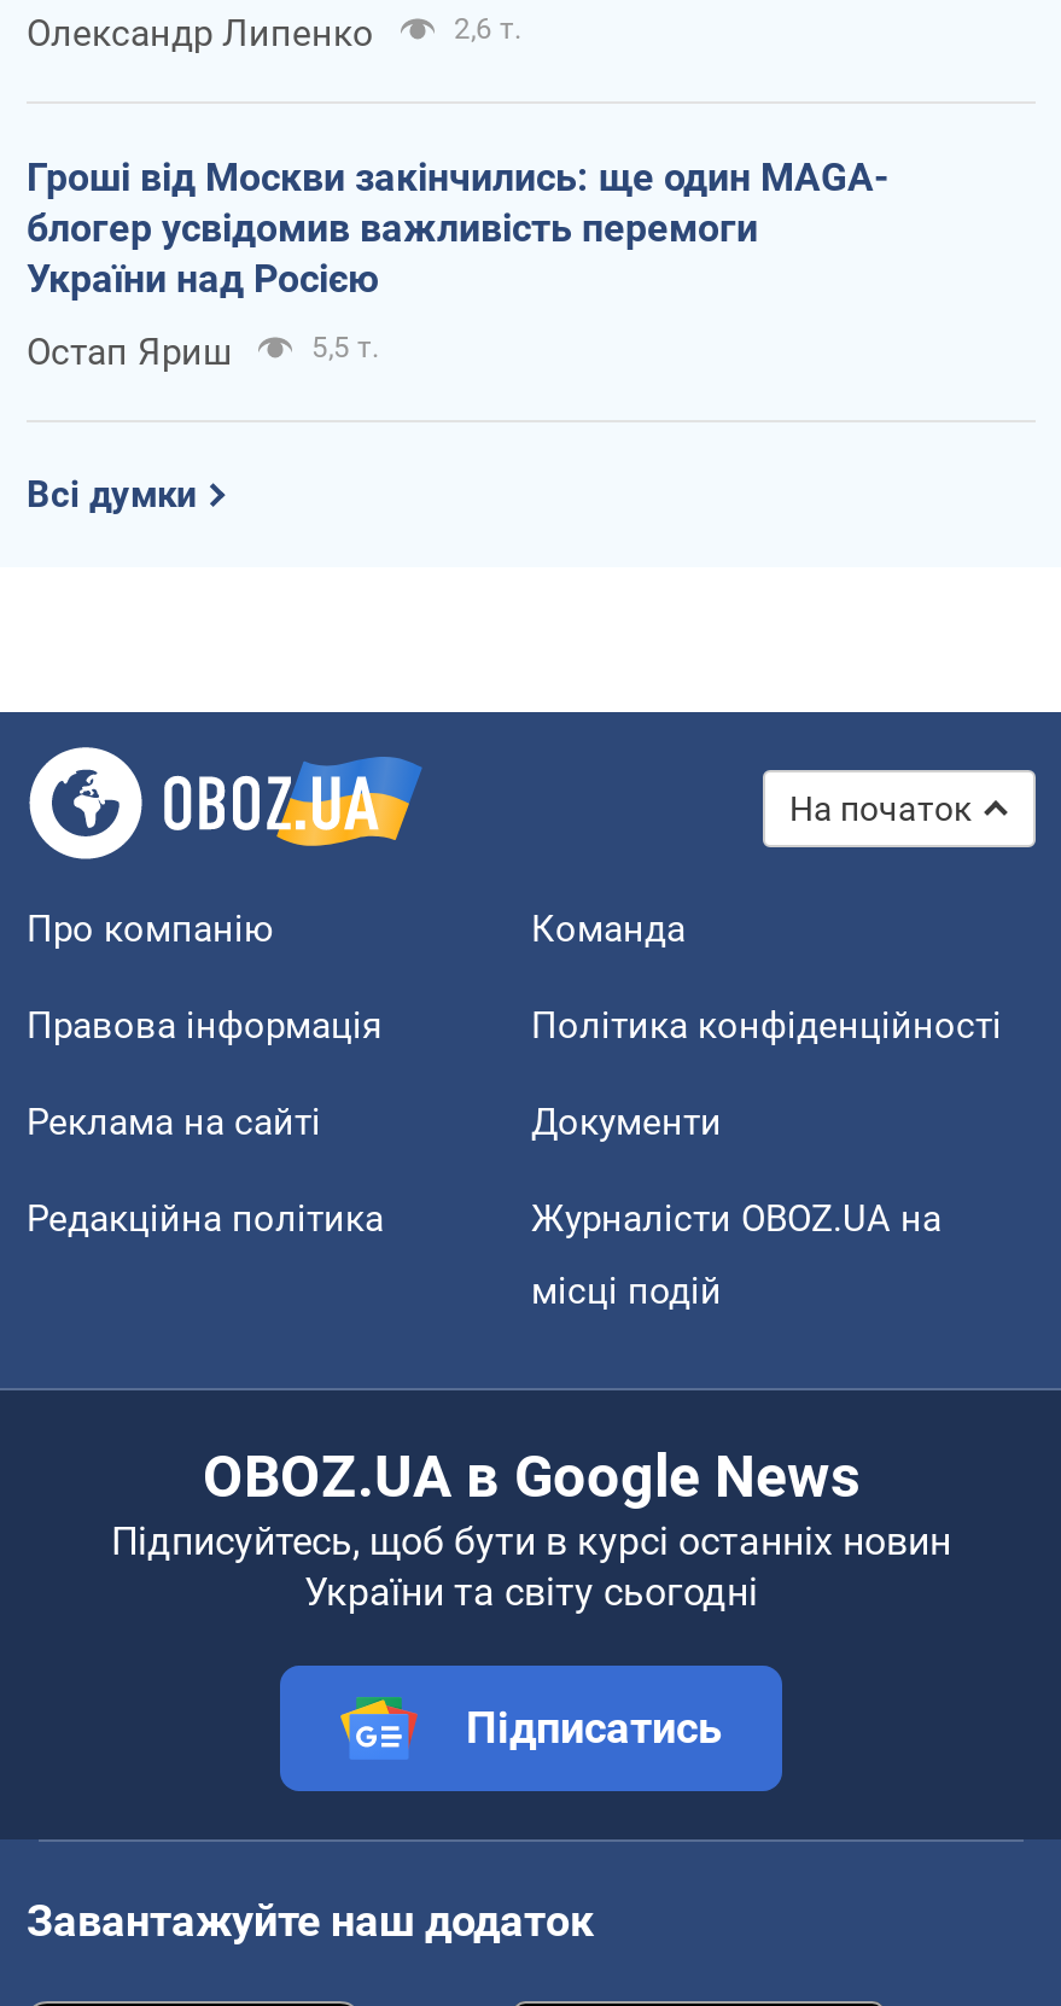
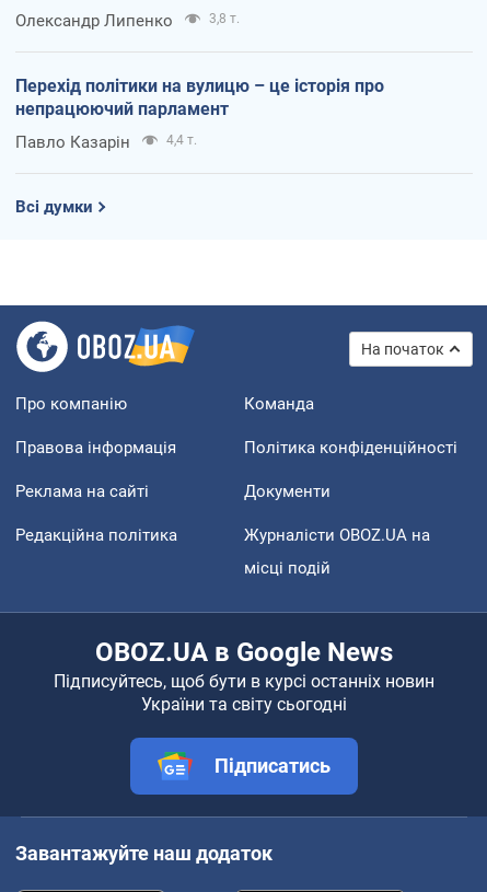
- 2,6 т.
+ 3,8 т.

- Гроші від Москви закінчились: ще один MAGA-
- блогер усвідомив важливість перемоги
- України над Росією
+ Перехід політики на вулицю – це історія про
+ непрацюючий парламент

- Остап Яриш
- 5,5 т.
+ Павло Казарін
+ 4,4 т.
